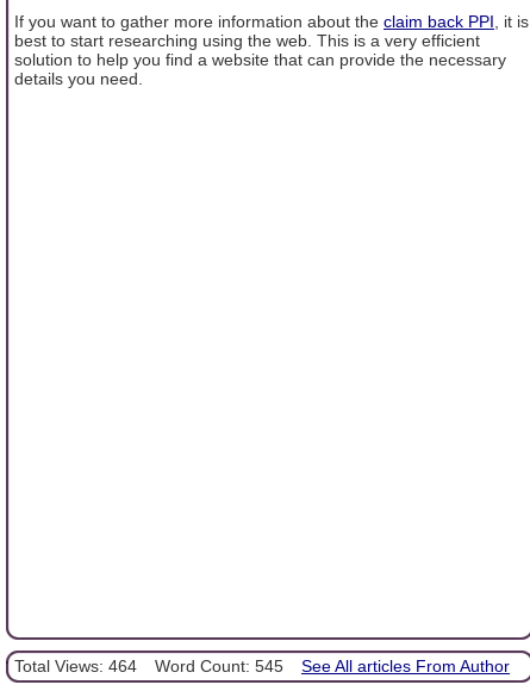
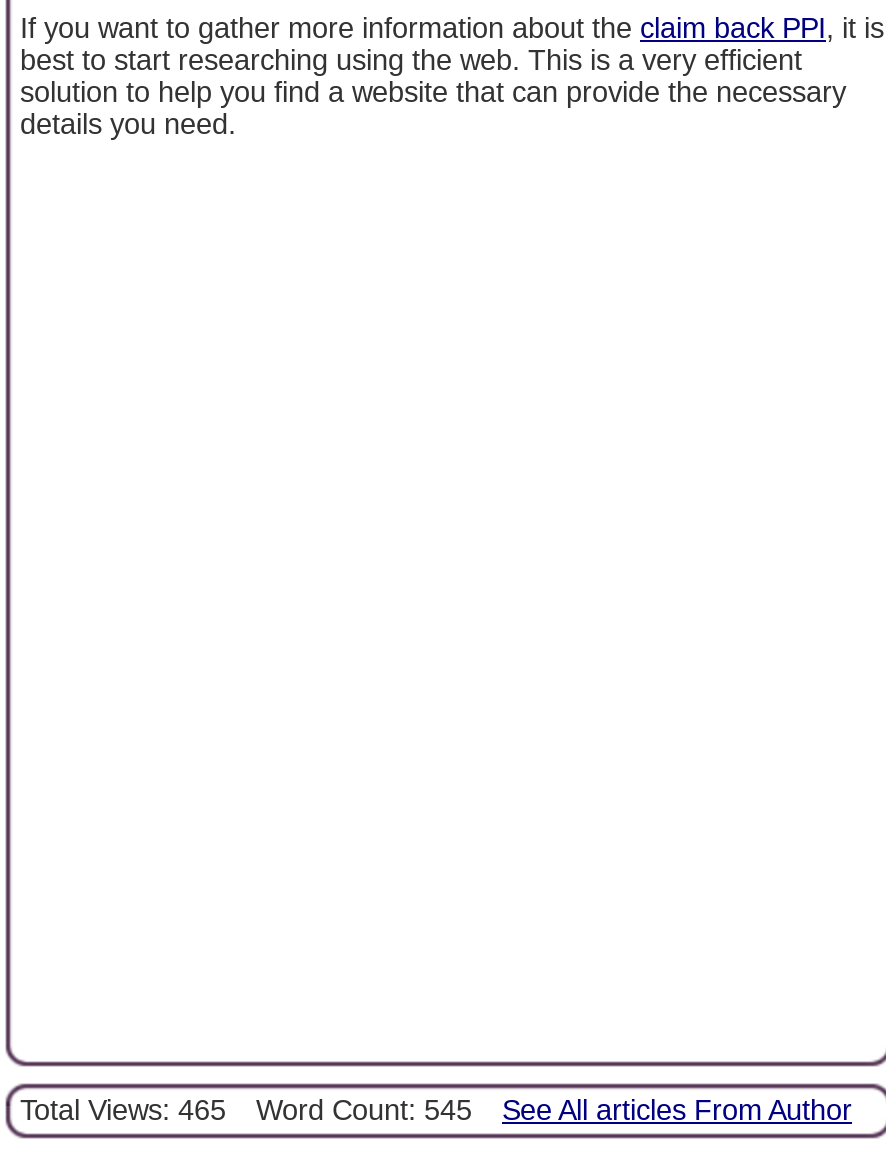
- Total Views: 464 Word Count: 545 See All articles From Author
+ Total Views: 465 Word Count: 545 See All articles From Author
